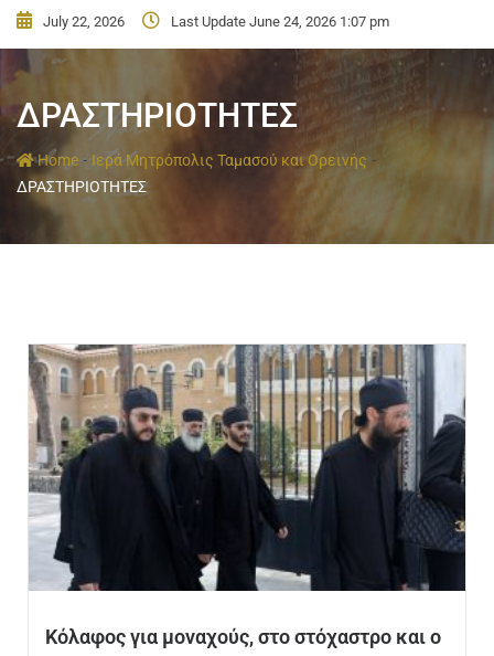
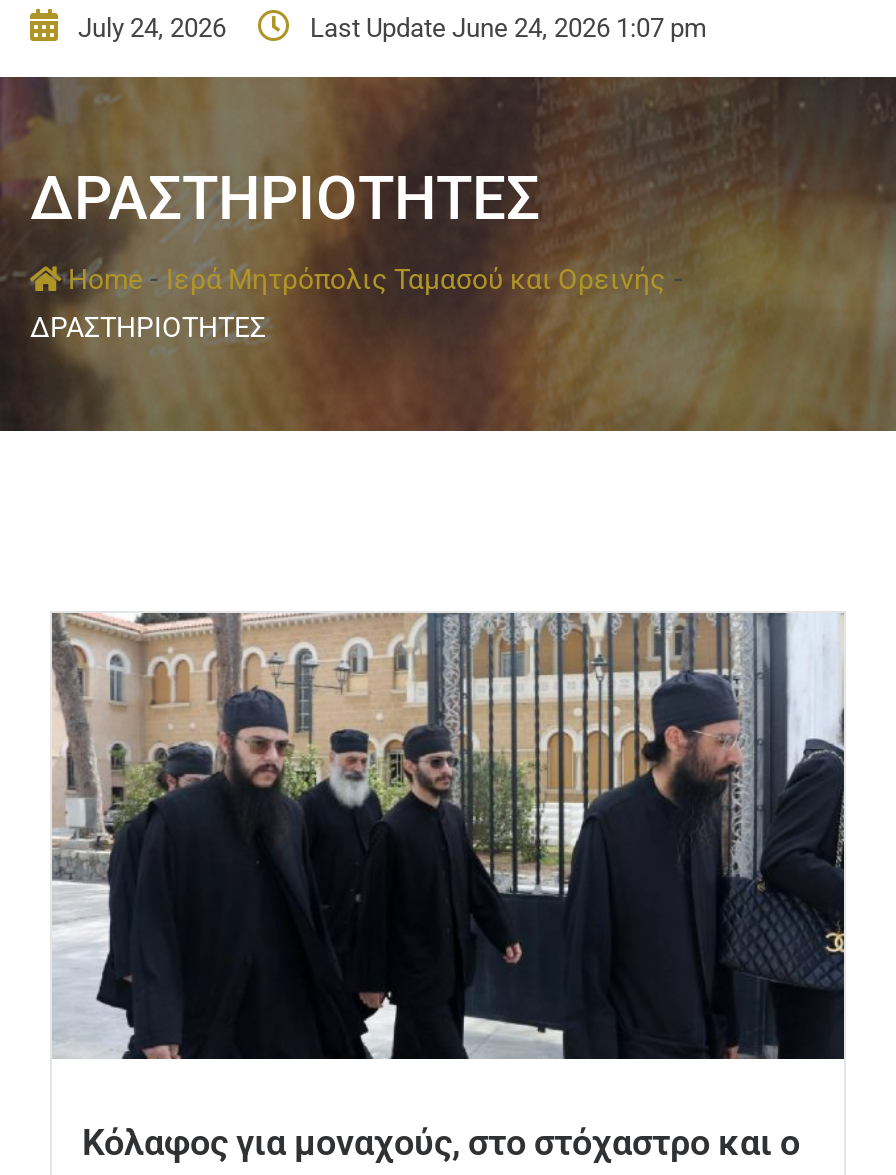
- July 22, 2026
+ July 24, 2026
